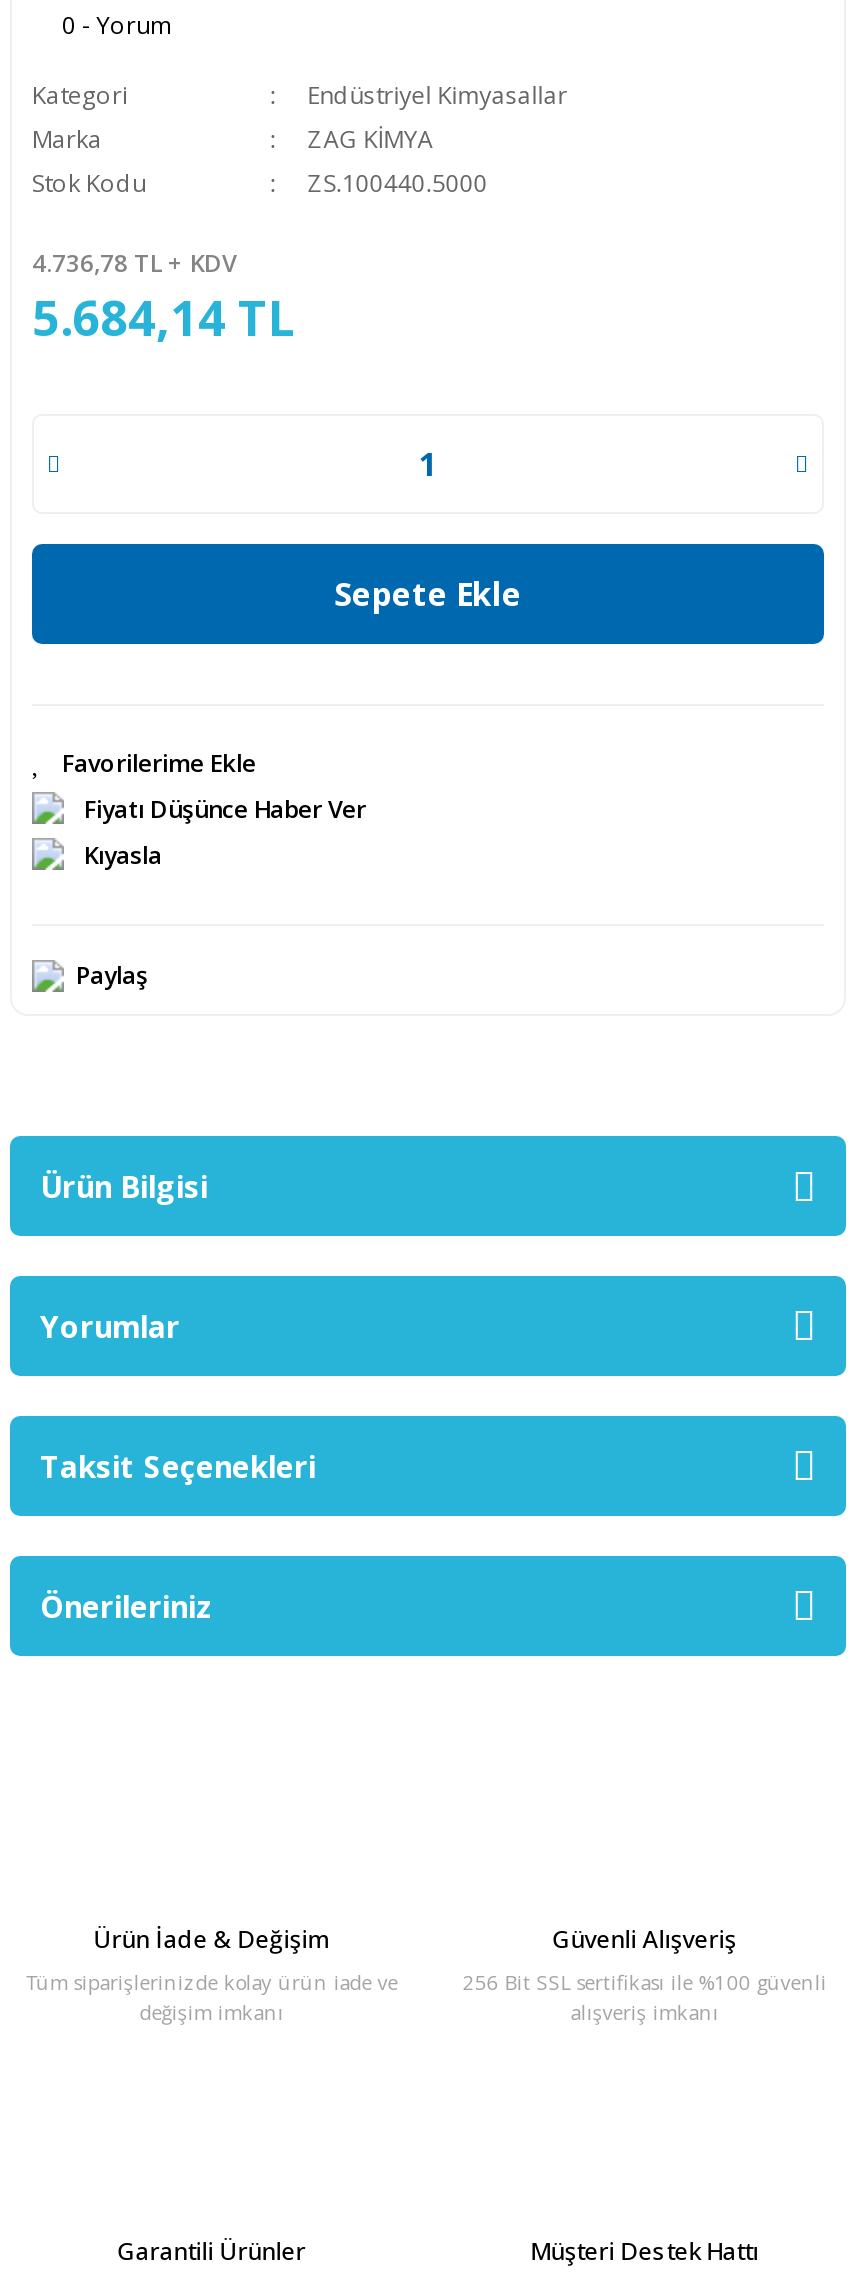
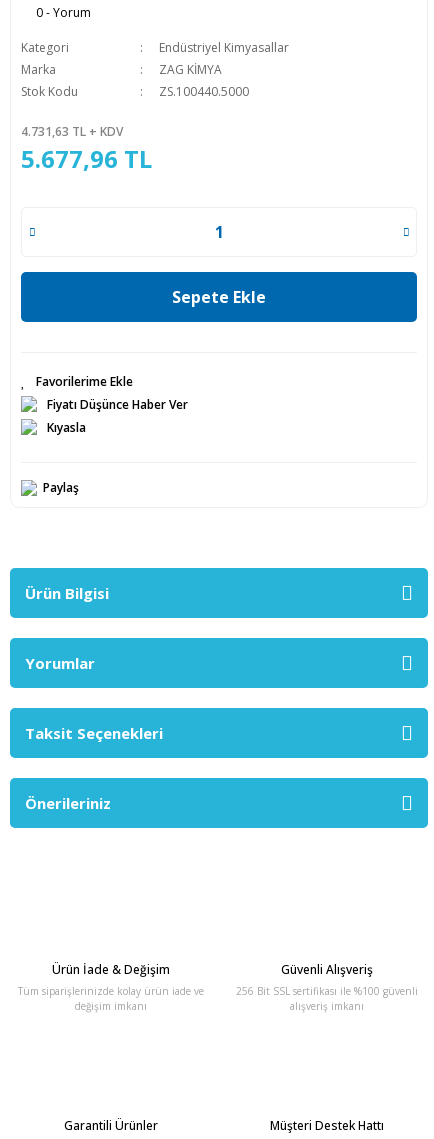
- 4.736,78 TL + KDV
+ 4.731,63 TL + KDV

- 5.684,14 TL
+ 5.677,96 TL
